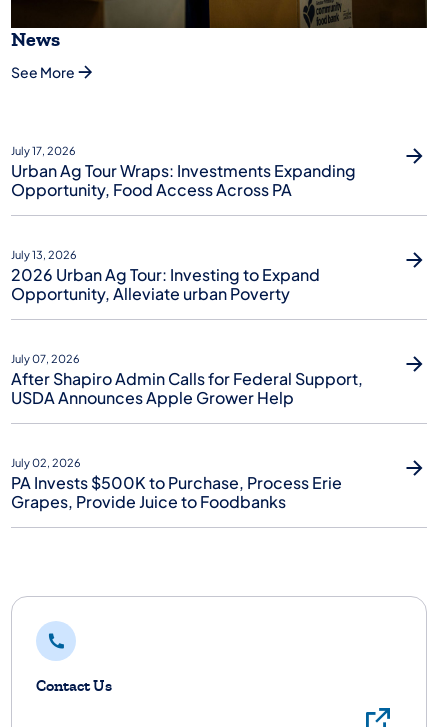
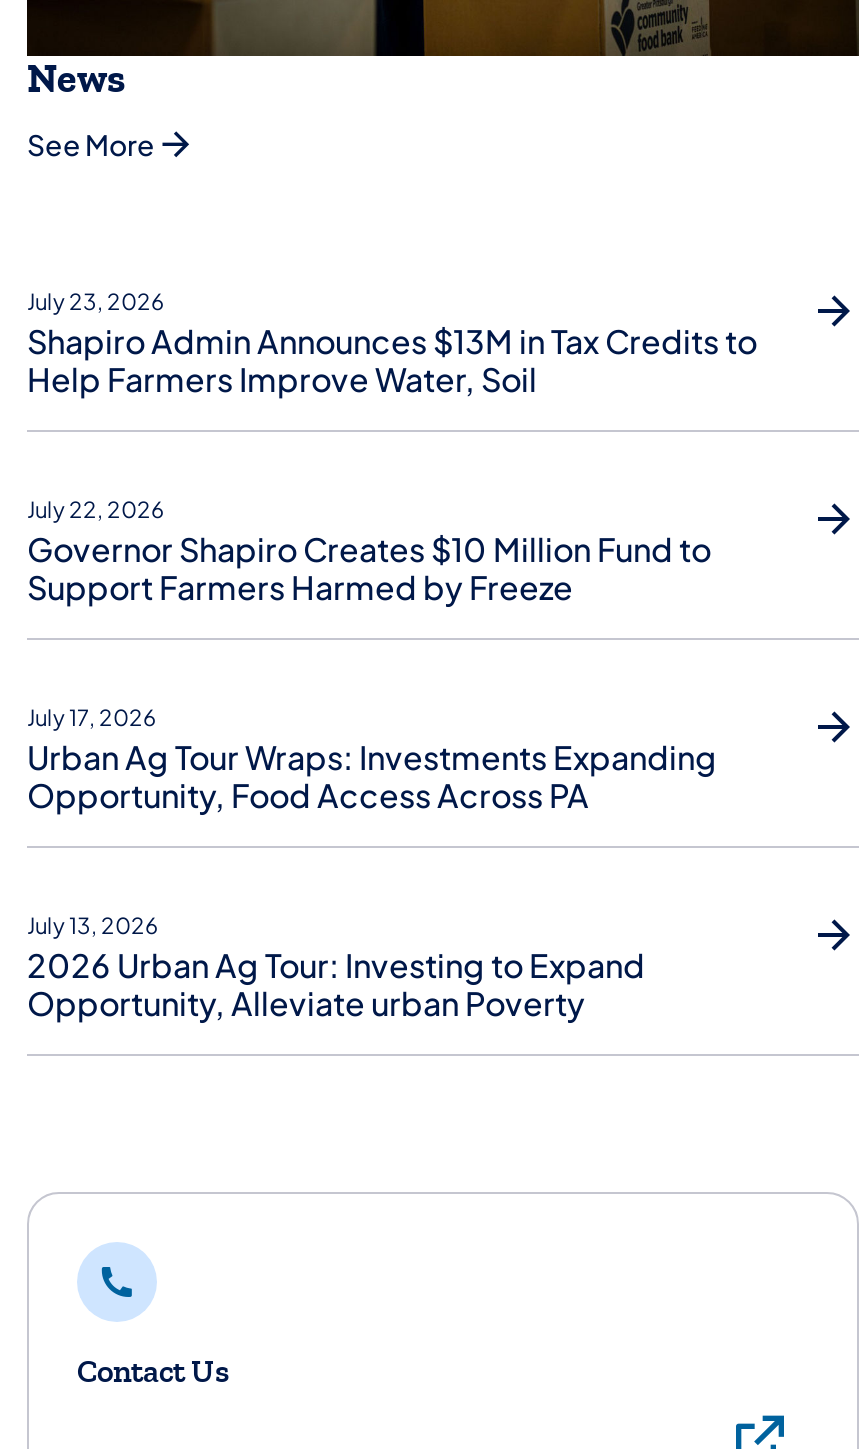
+ July 23, 2026
+ Shapiro Admin Announces $13M in Tax Credits to
+ Help Farmers Improve Water, Soil
+ July 22, 2026
+ Governor Shapiro Creates $10 Million Fund to
+ Support Farmers Harmed by Freeze

moved down: July 17, 2026 | Urban Ag Tour Wraps: Investments Expanding | Opportunity, Food Access Across PA | July 13, 2026 | 2026 Urban Ag Tour: Investing to Expand | Opportunity, Alleviate urban Poverty

- July 07, 2026
- After Shapiro Admin Calls for Federal Support,
- USDA Announces Apple Grower Help
- July 02, 2026
- PA Invests $500K to Purchase, Process Erie
- Grapes, Provide Juice to Foodbanks
